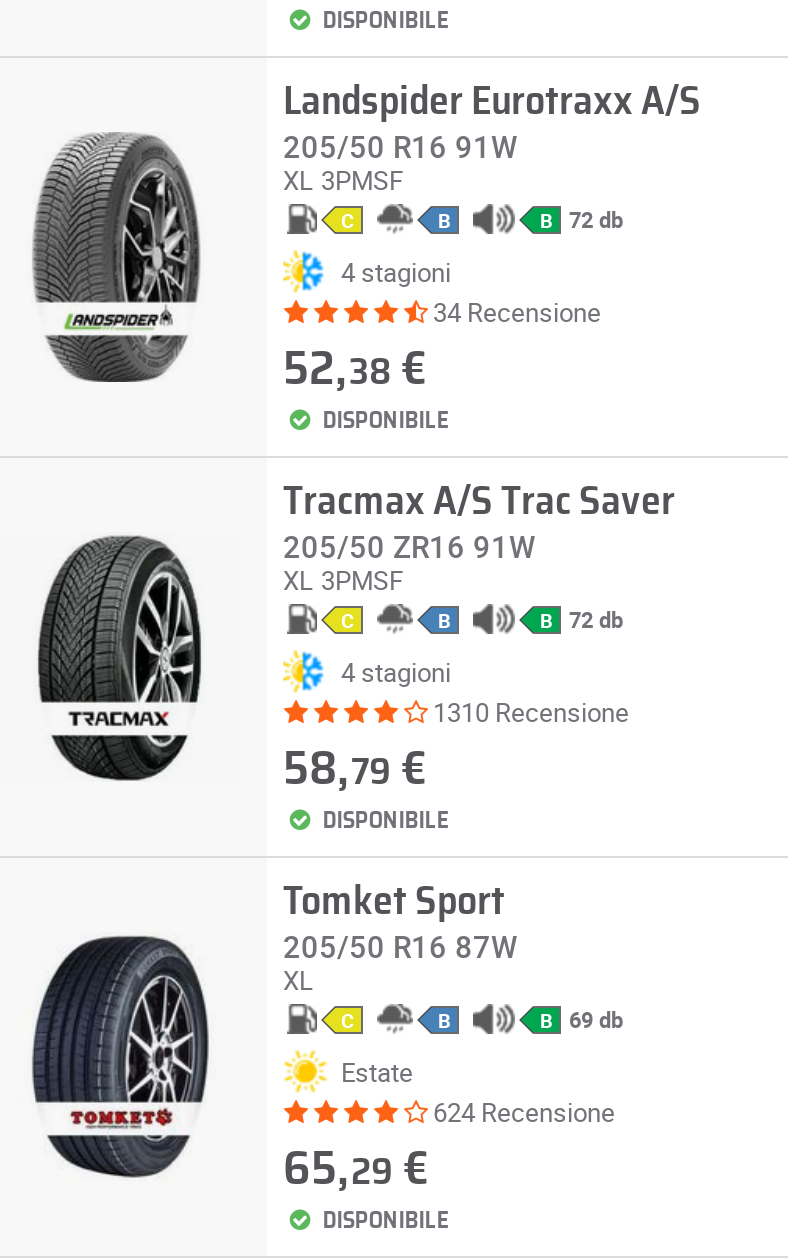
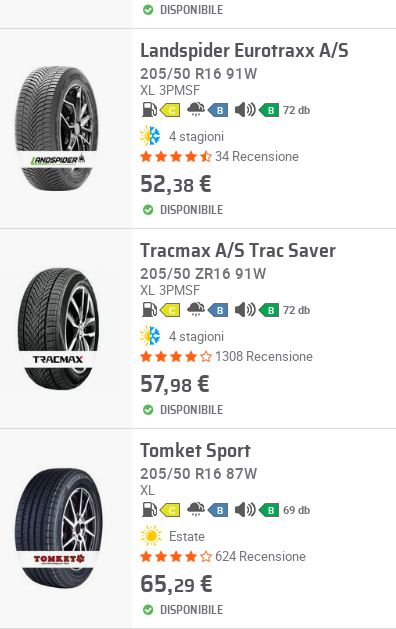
- 1310 Recensione
+ 1308 Recensione

- 58,79 €
+ 57,98 €
